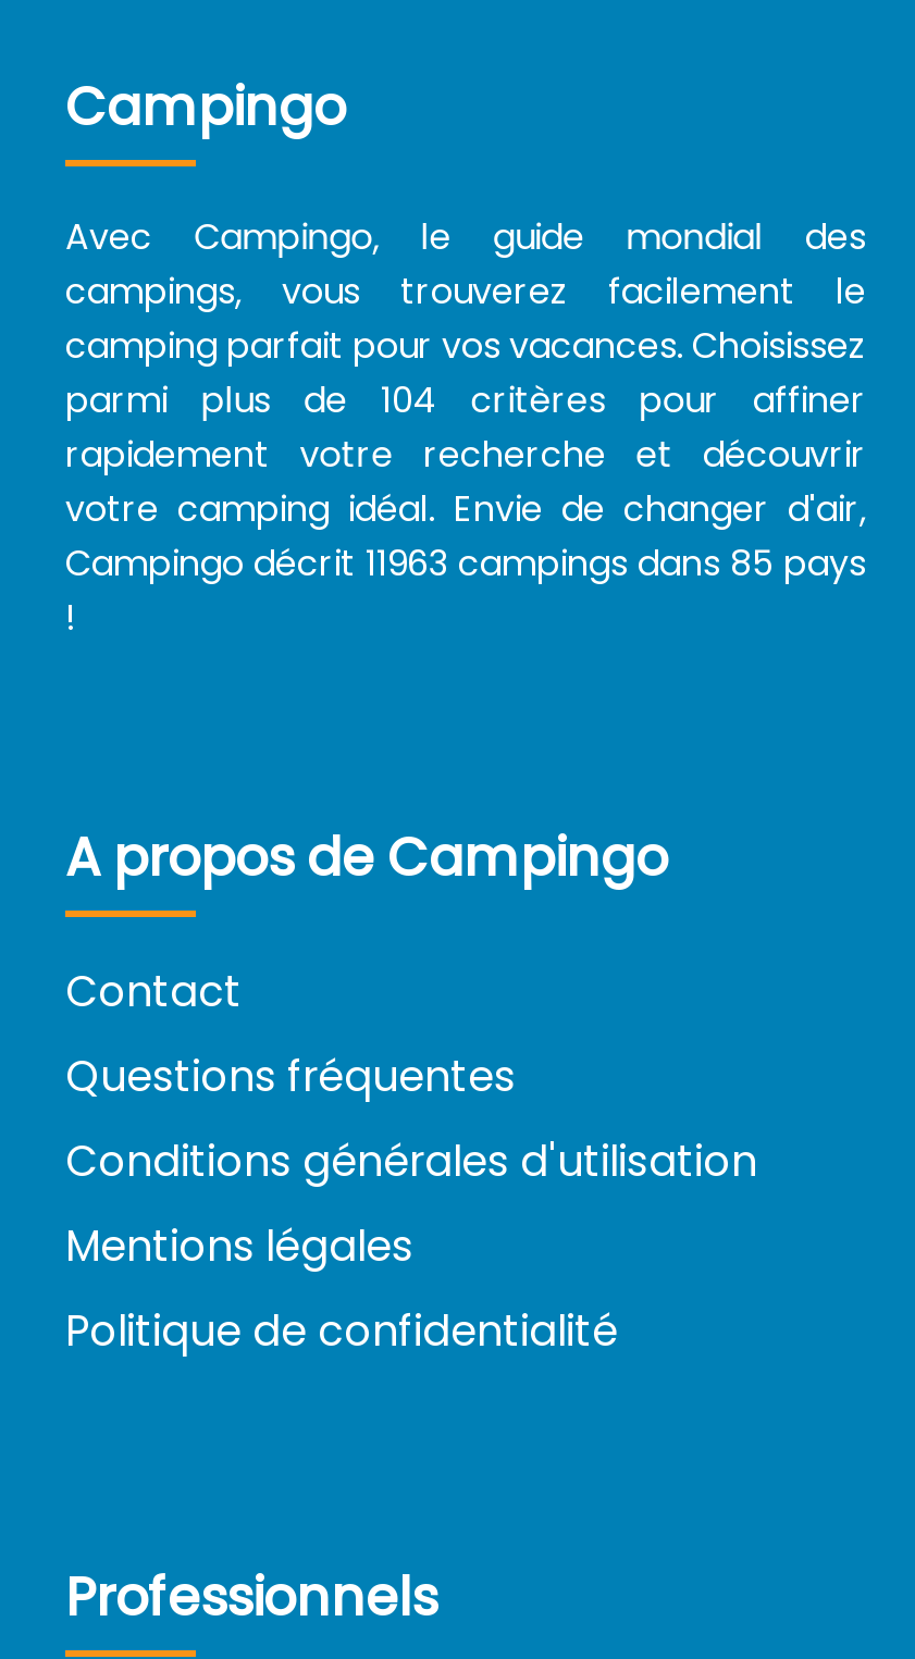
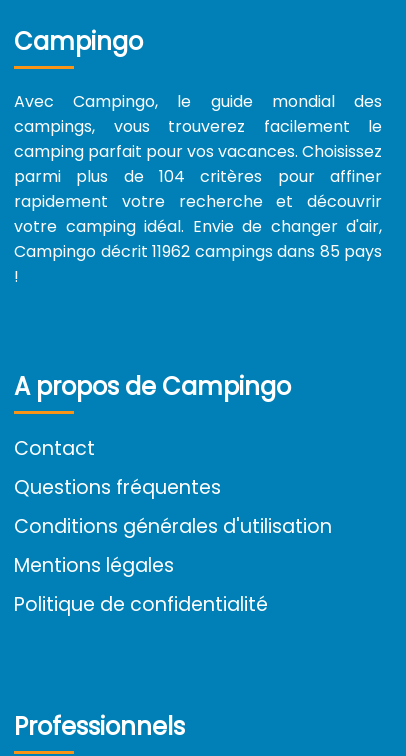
- Campingo décrit 11963 campings dans 85 pays
+ Campingo décrit 11962 campings dans 85 pays
